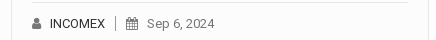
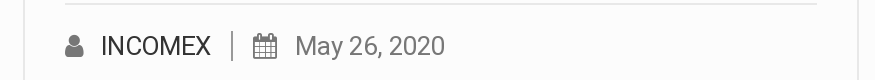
- Sep 6, 2024
+ May 26, 2020
